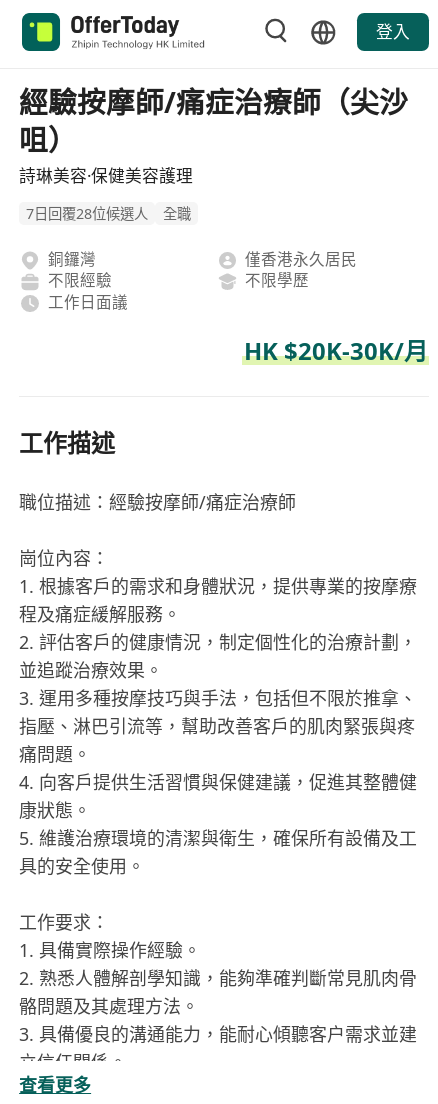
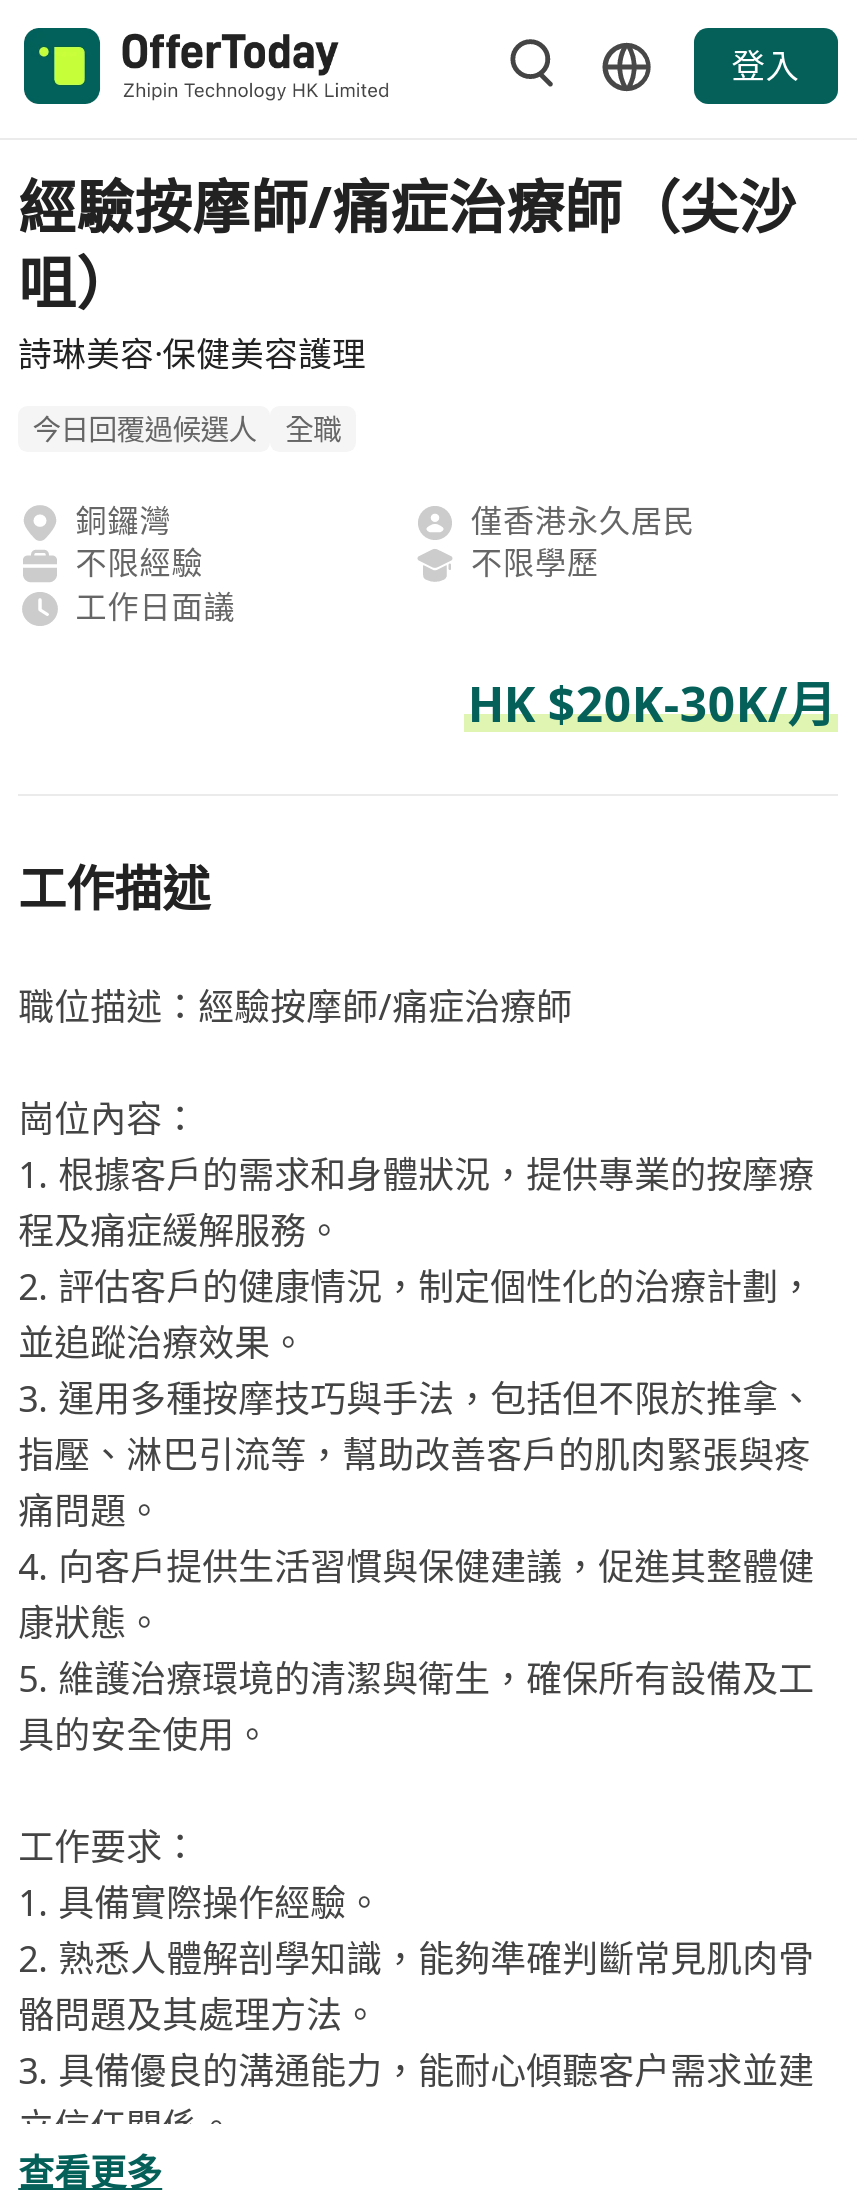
- 7日回覆28位候選人
+ 今日回覆過候選人
